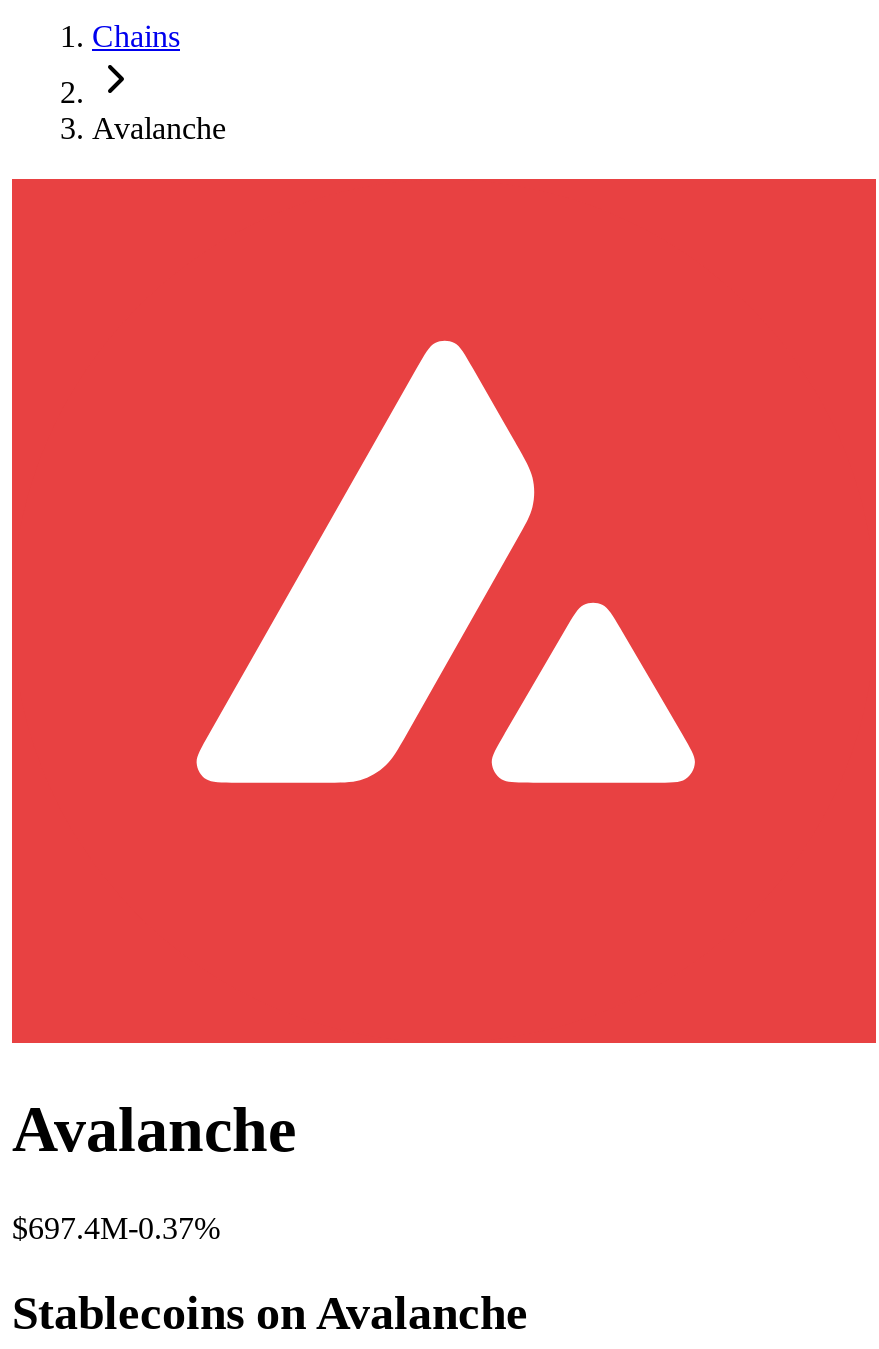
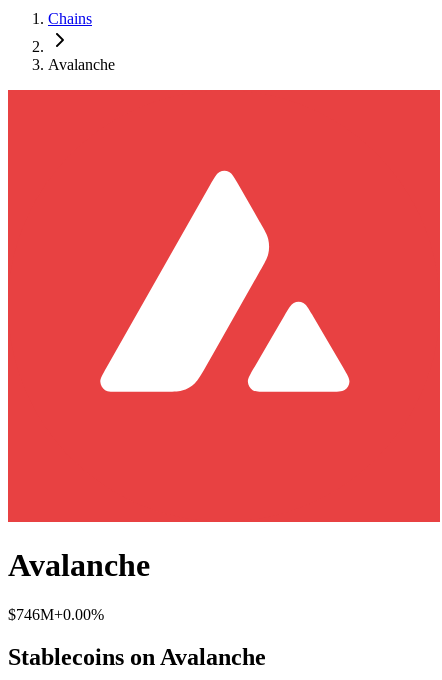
- $697.4M-0.37%
+ $746M+0.00%
